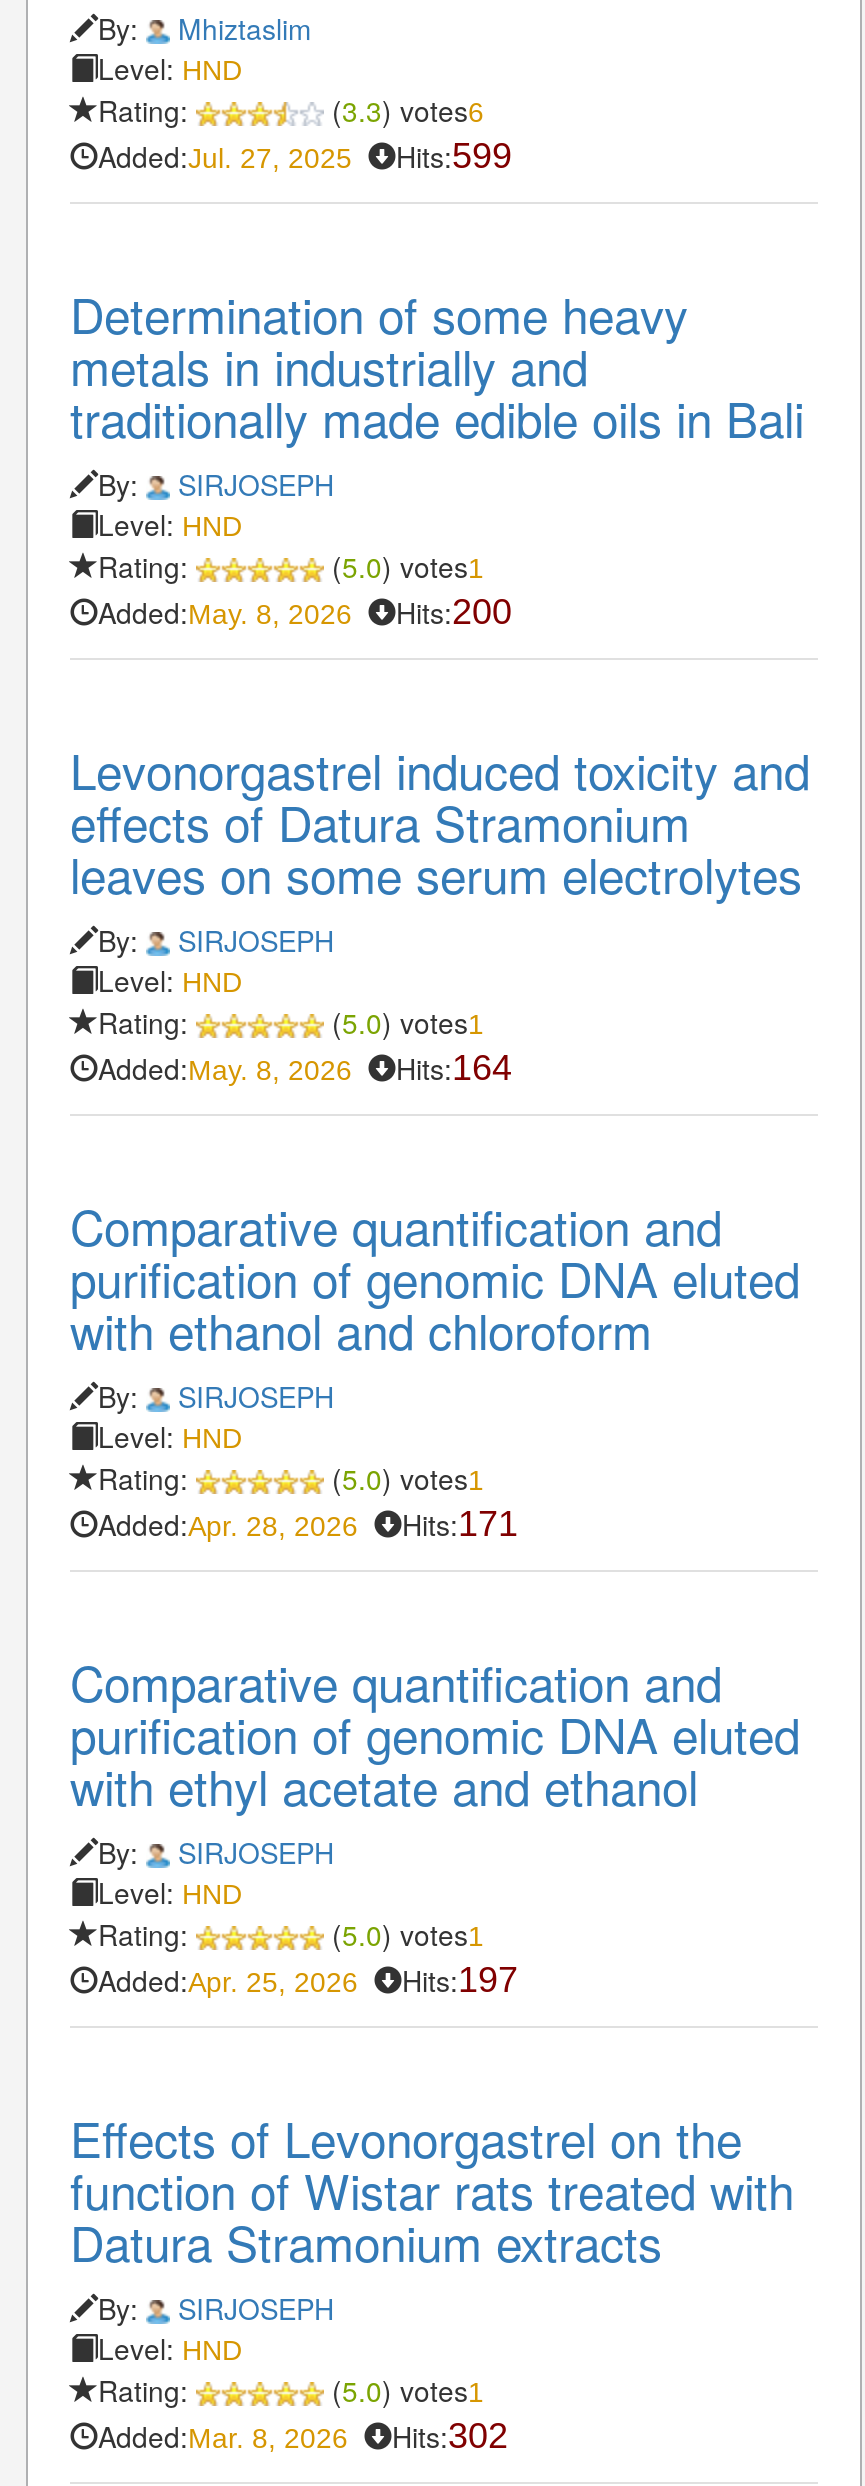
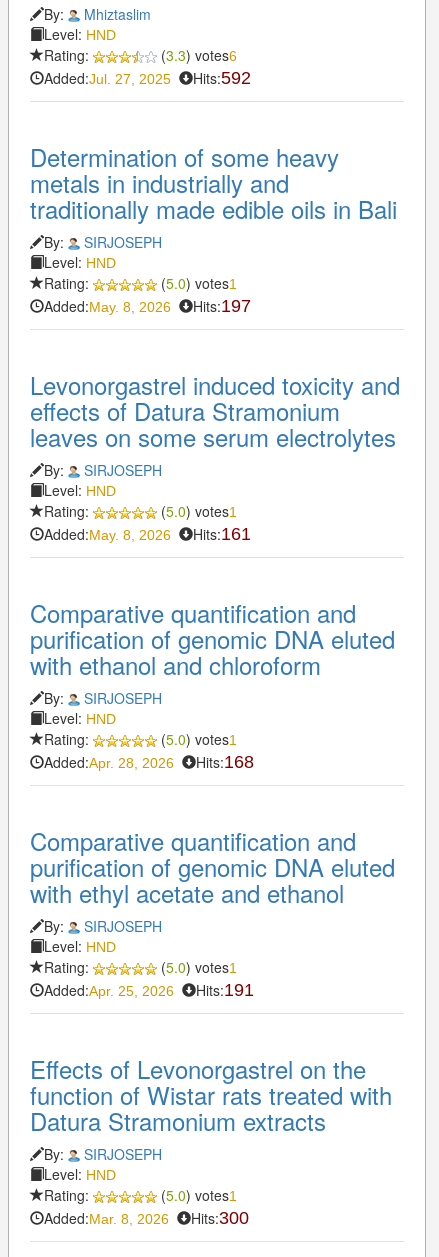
- Added:Jul. 27, 2025 Hits:599
+ Added:Jul. 27, 2025 Hits:592

- Added:May. 8, 2026 Hits:200
+ Added:May. 8, 2026 Hits:197

- Added:May. 8, 2026 Hits:164
+ Added:May. 8, 2026 Hits:161

- Added:Apr. 28, 2026 Hits:171
+ Added:Apr. 28, 2026 Hits:168

- Added:Apr. 25, 2026 Hits:197
+ Added:Apr. 25, 2026 Hits:191

- Added:Mar. 8, 2026 Hits:302
+ Added:Mar. 8, 2026 Hits:300
